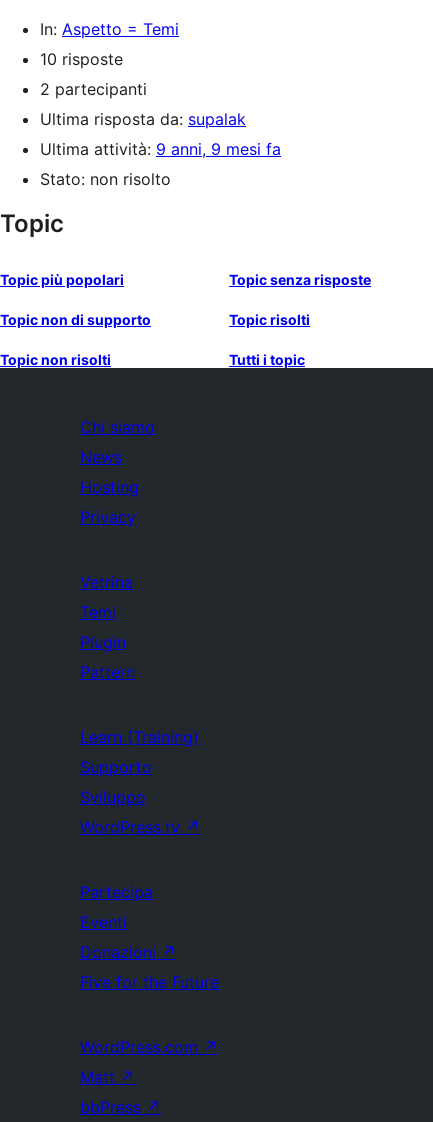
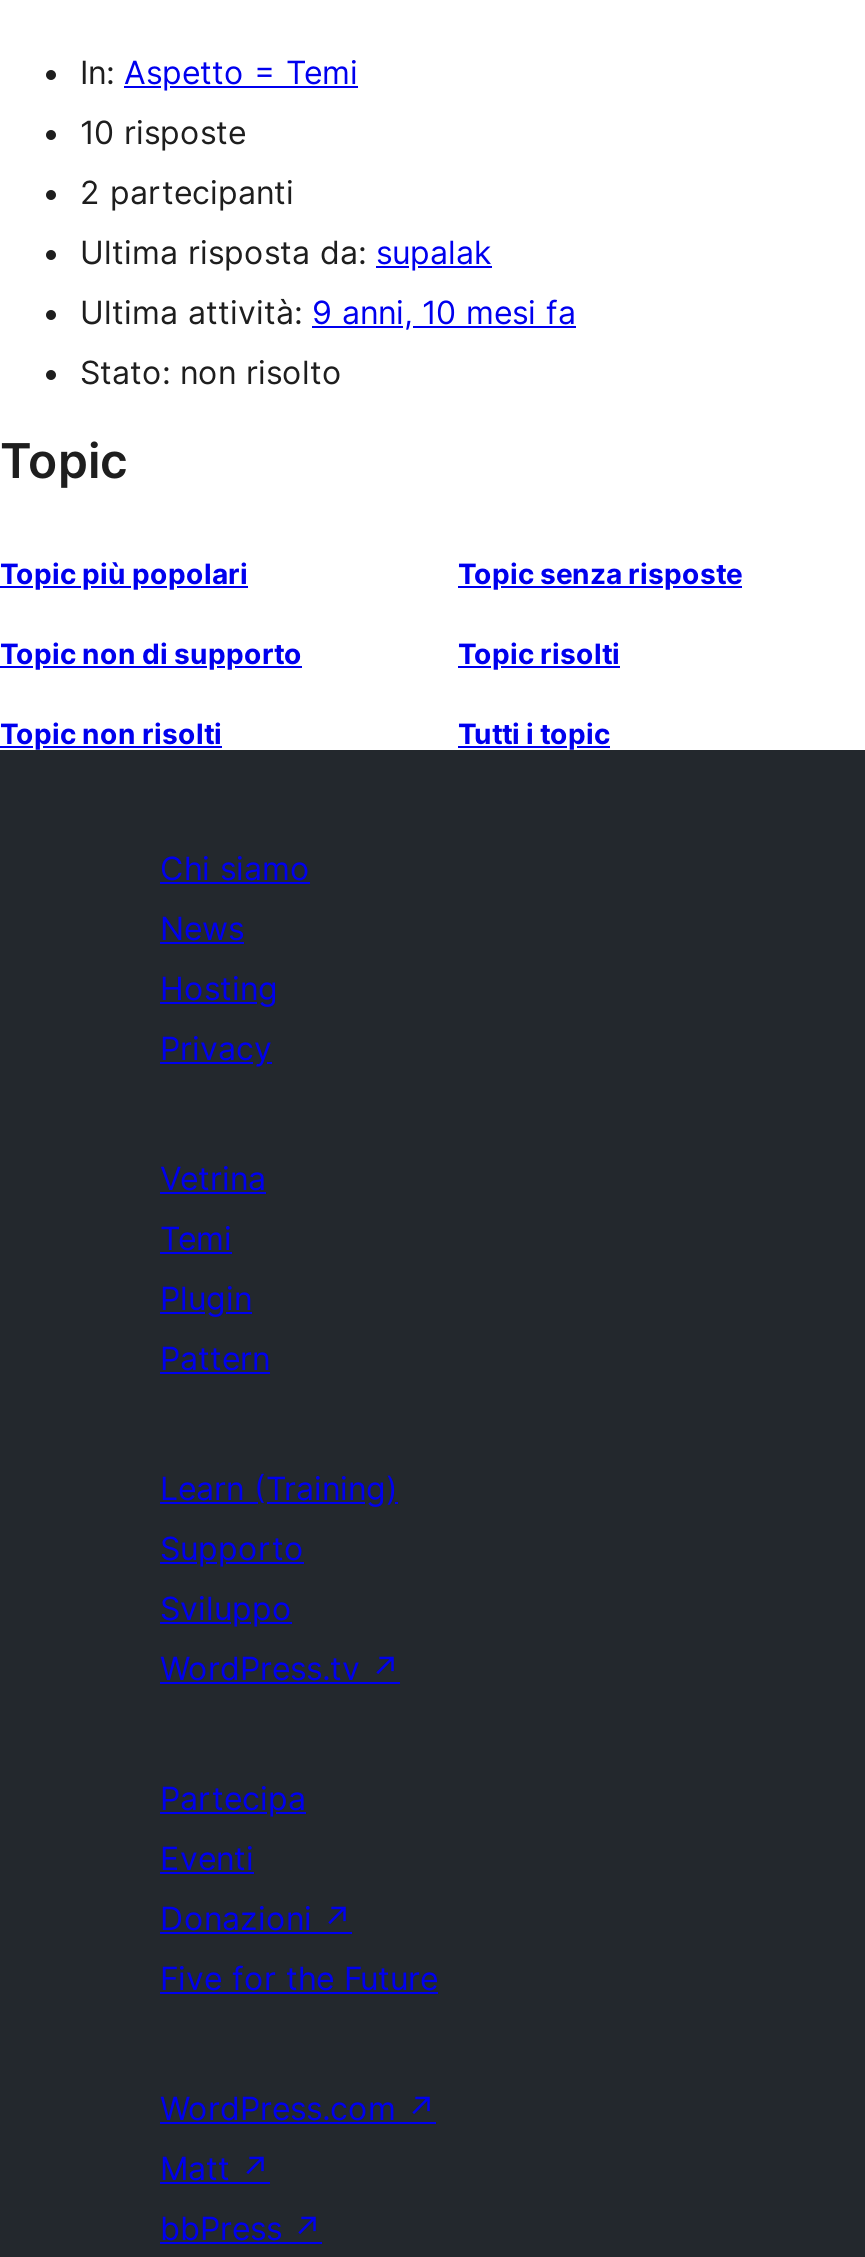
- Ultima attività: 9 anni, 9 mesi fa
+ Ultima attività: 9 anni, 10 mesi fa
